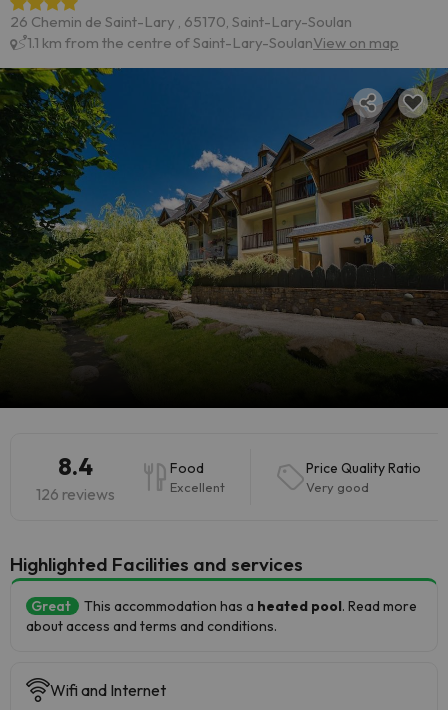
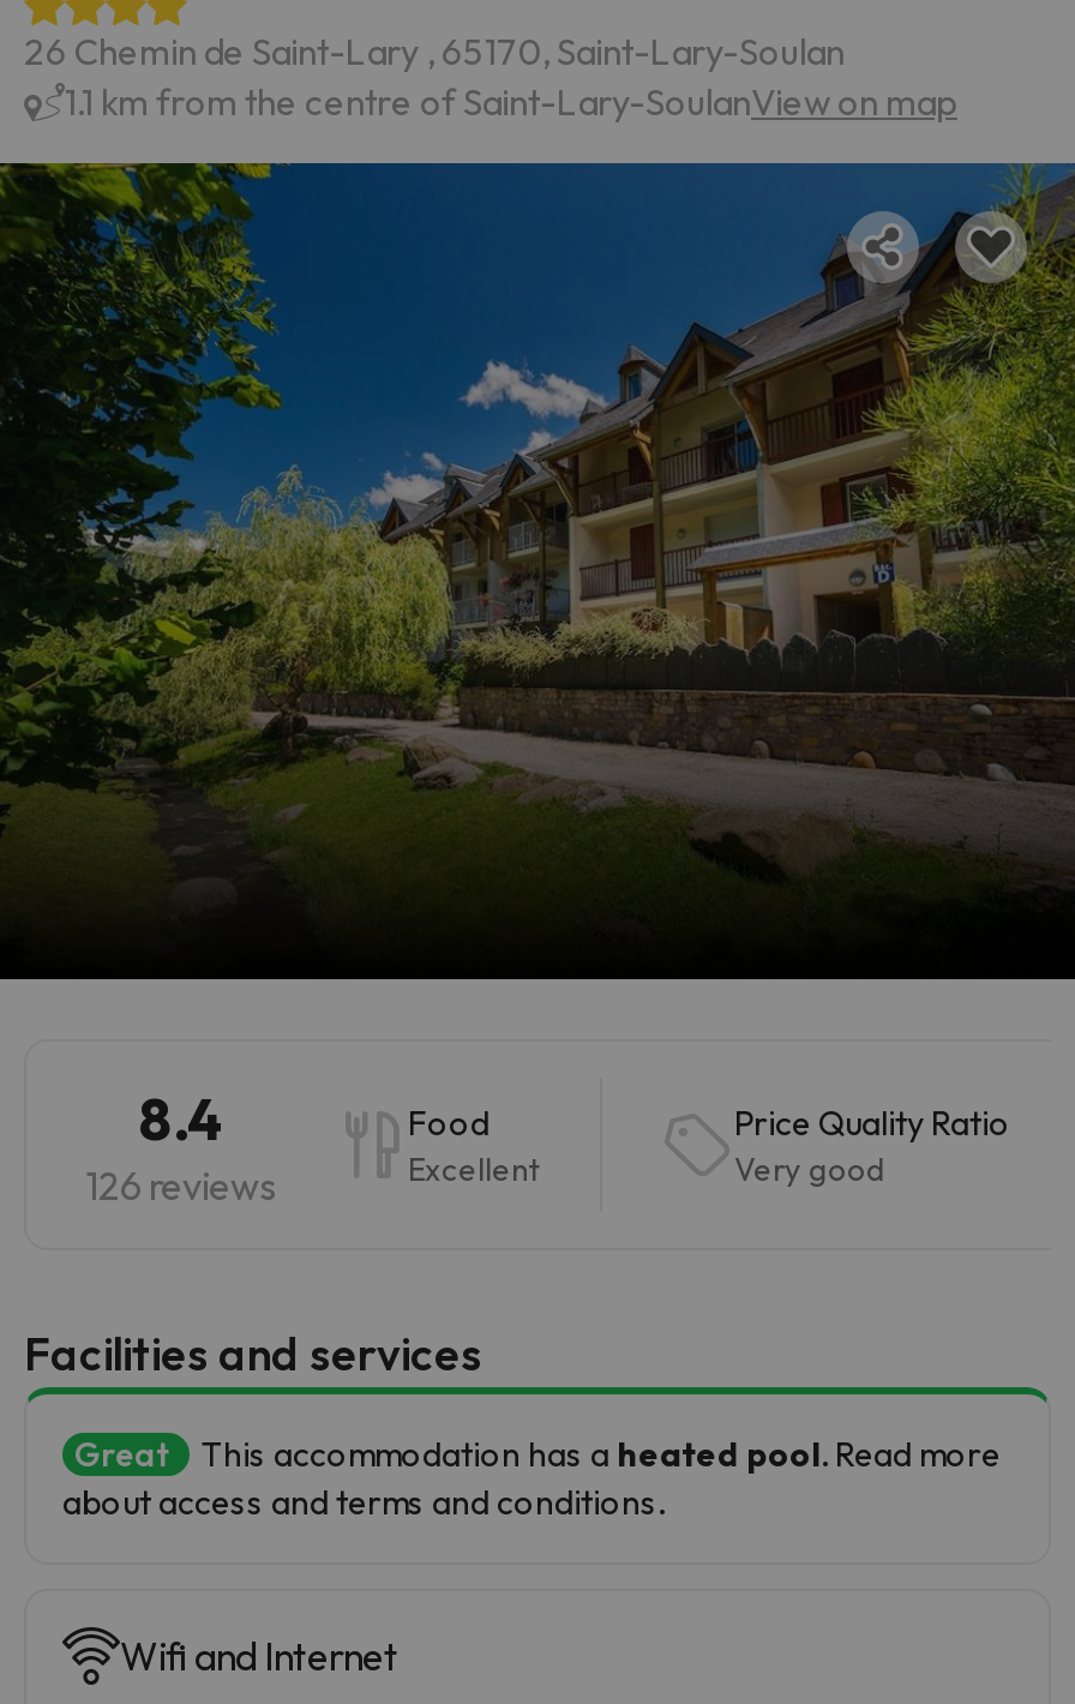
- Highlighted Facilities and services
+ Facilities and services
